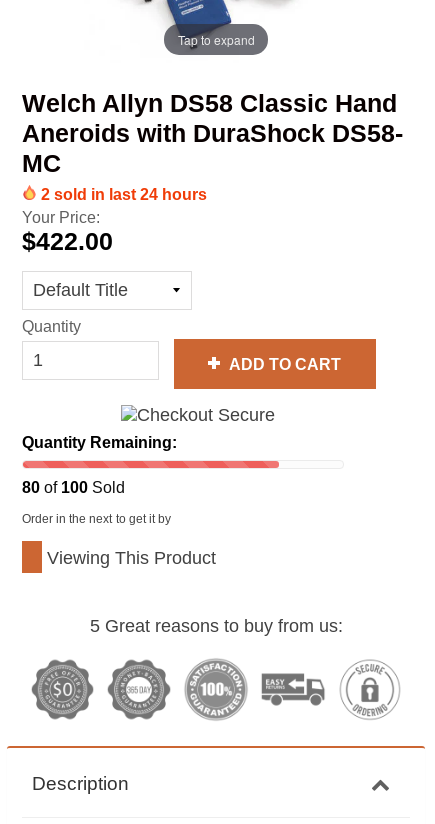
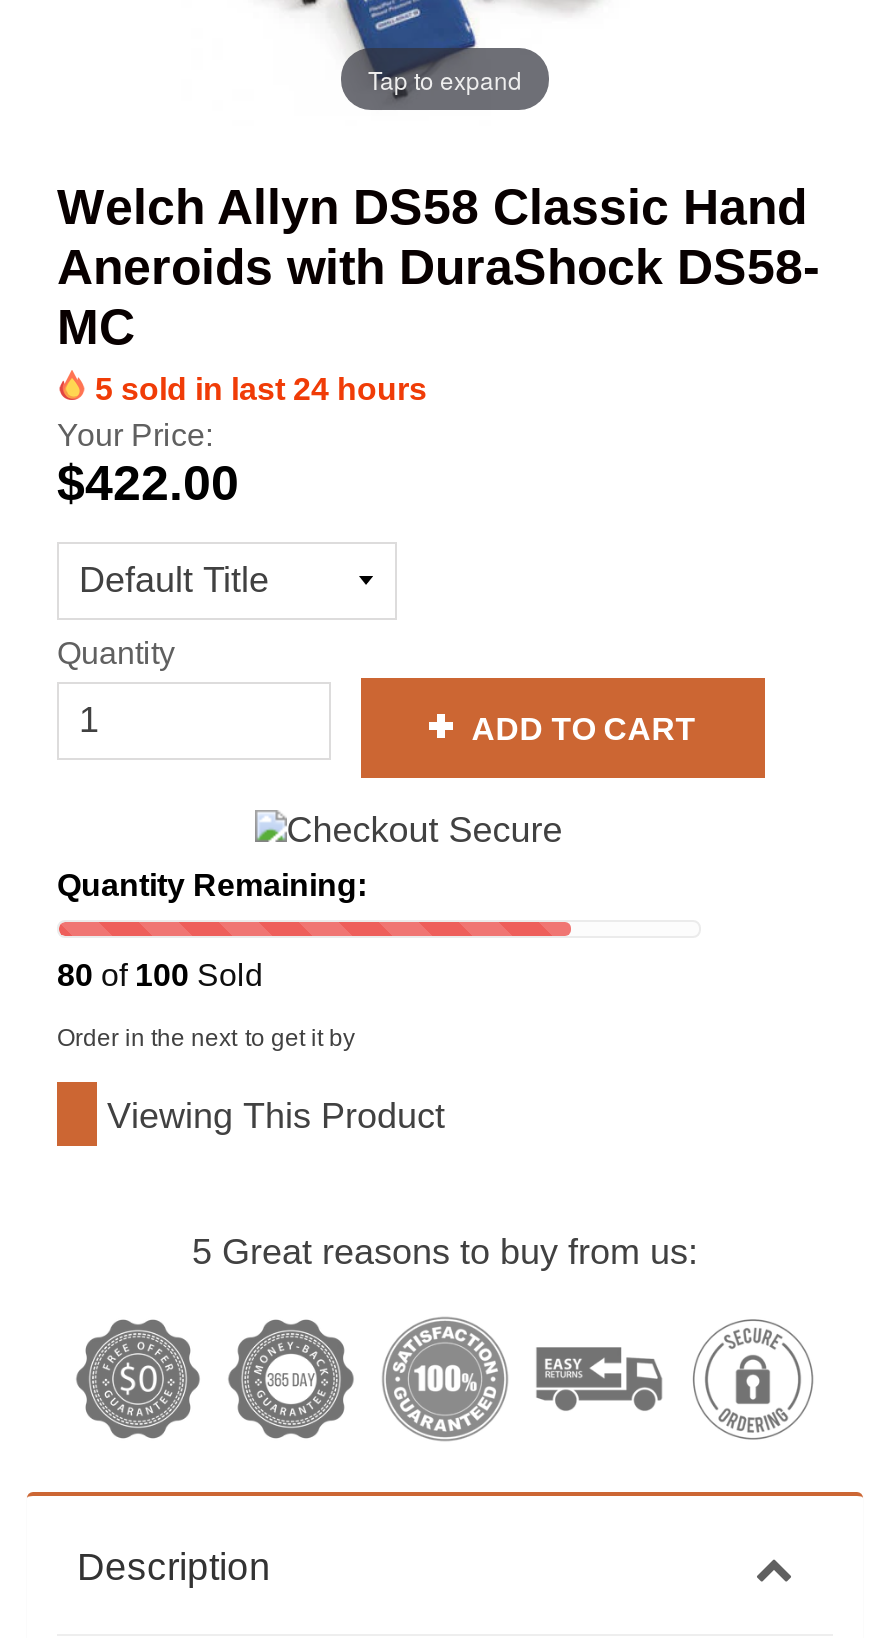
- 2 sold in last 24 hours
+ 5 sold in last 24 hours
